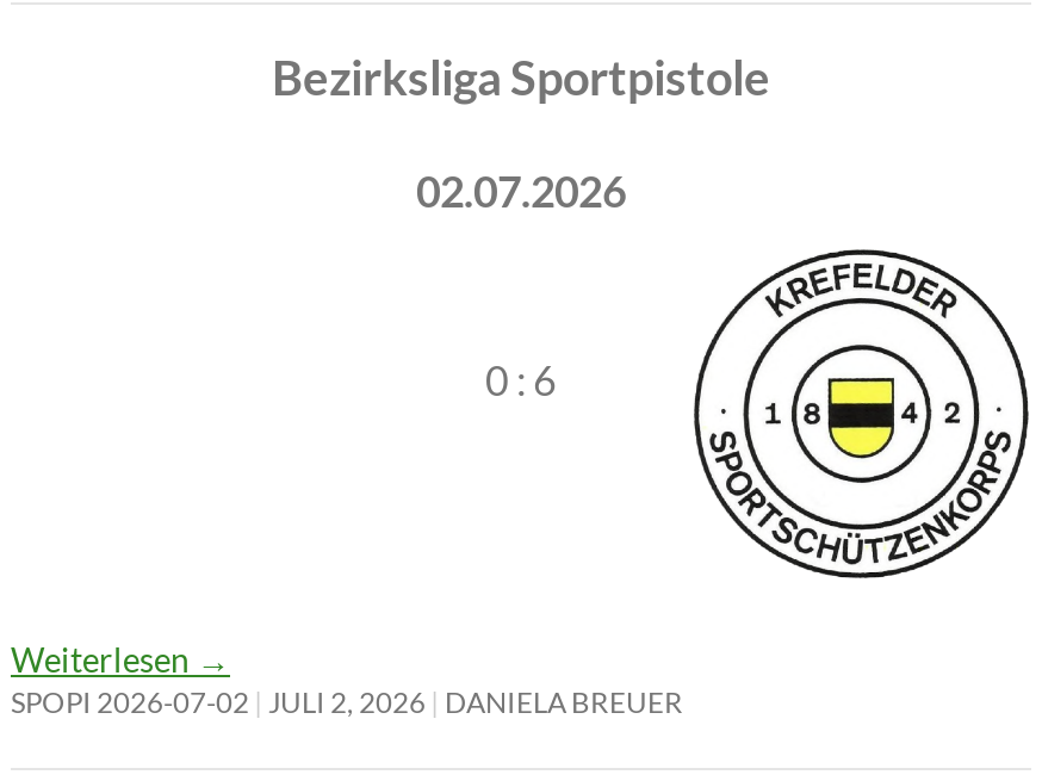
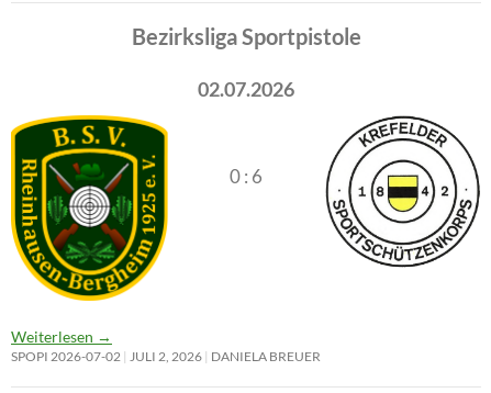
+ [image]
